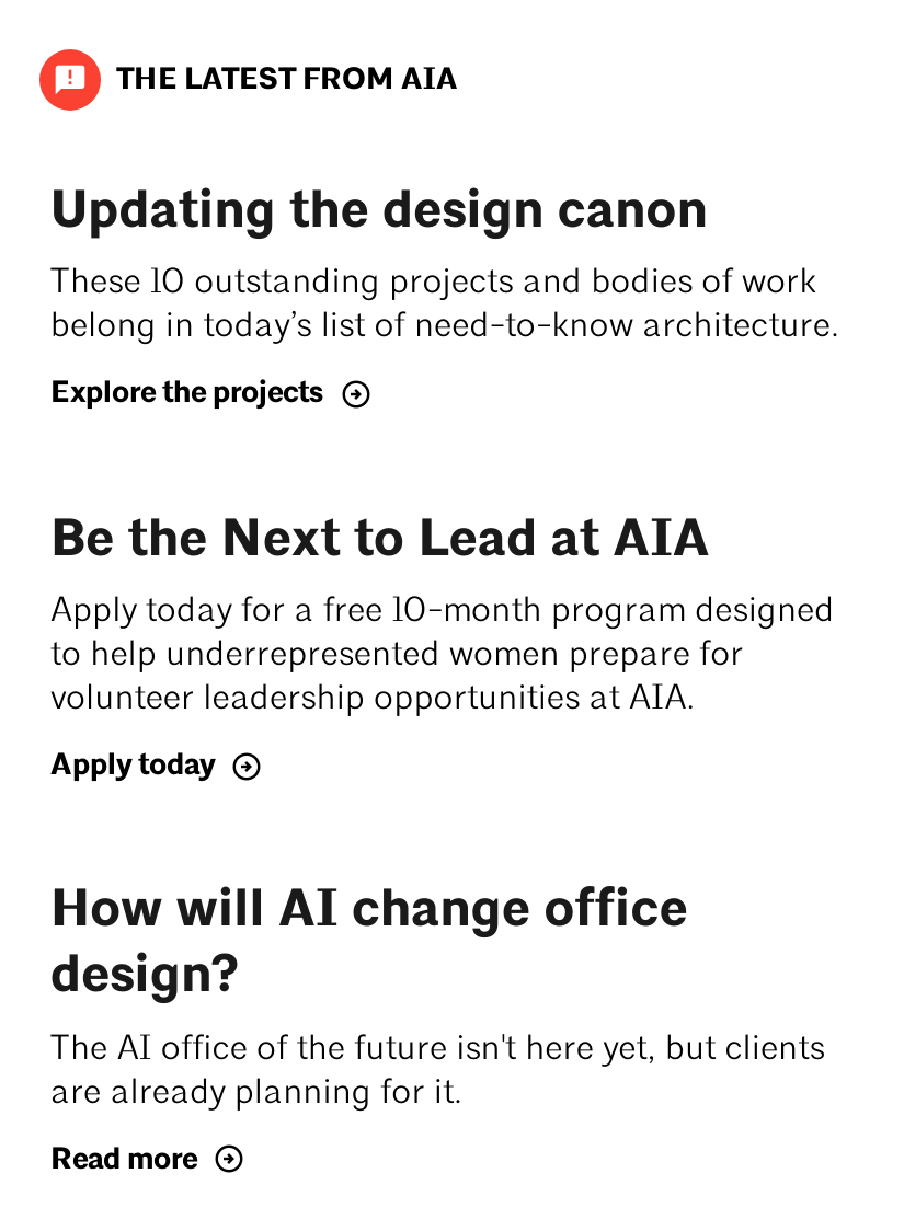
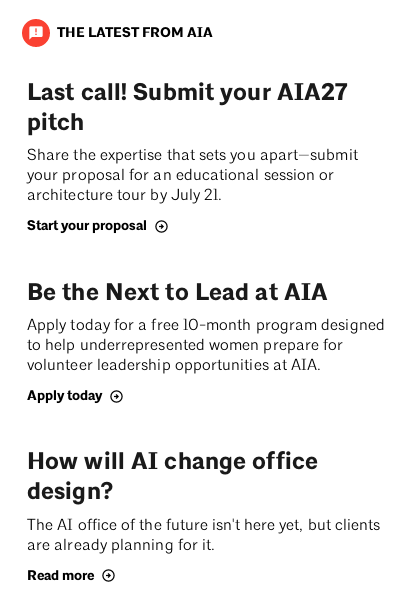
- Updating the design canon
- These 10 outstanding projects and bodies of work
- belong in today’s list of need-to-know architecture.
+ Last call! Submit your AIA27
+ pitch
+ Share the expertise that sets you apart—submit
+ your proposal for an educational session or
+ architecture tour by July 21.

- Explore the projects
+ Start your proposal
